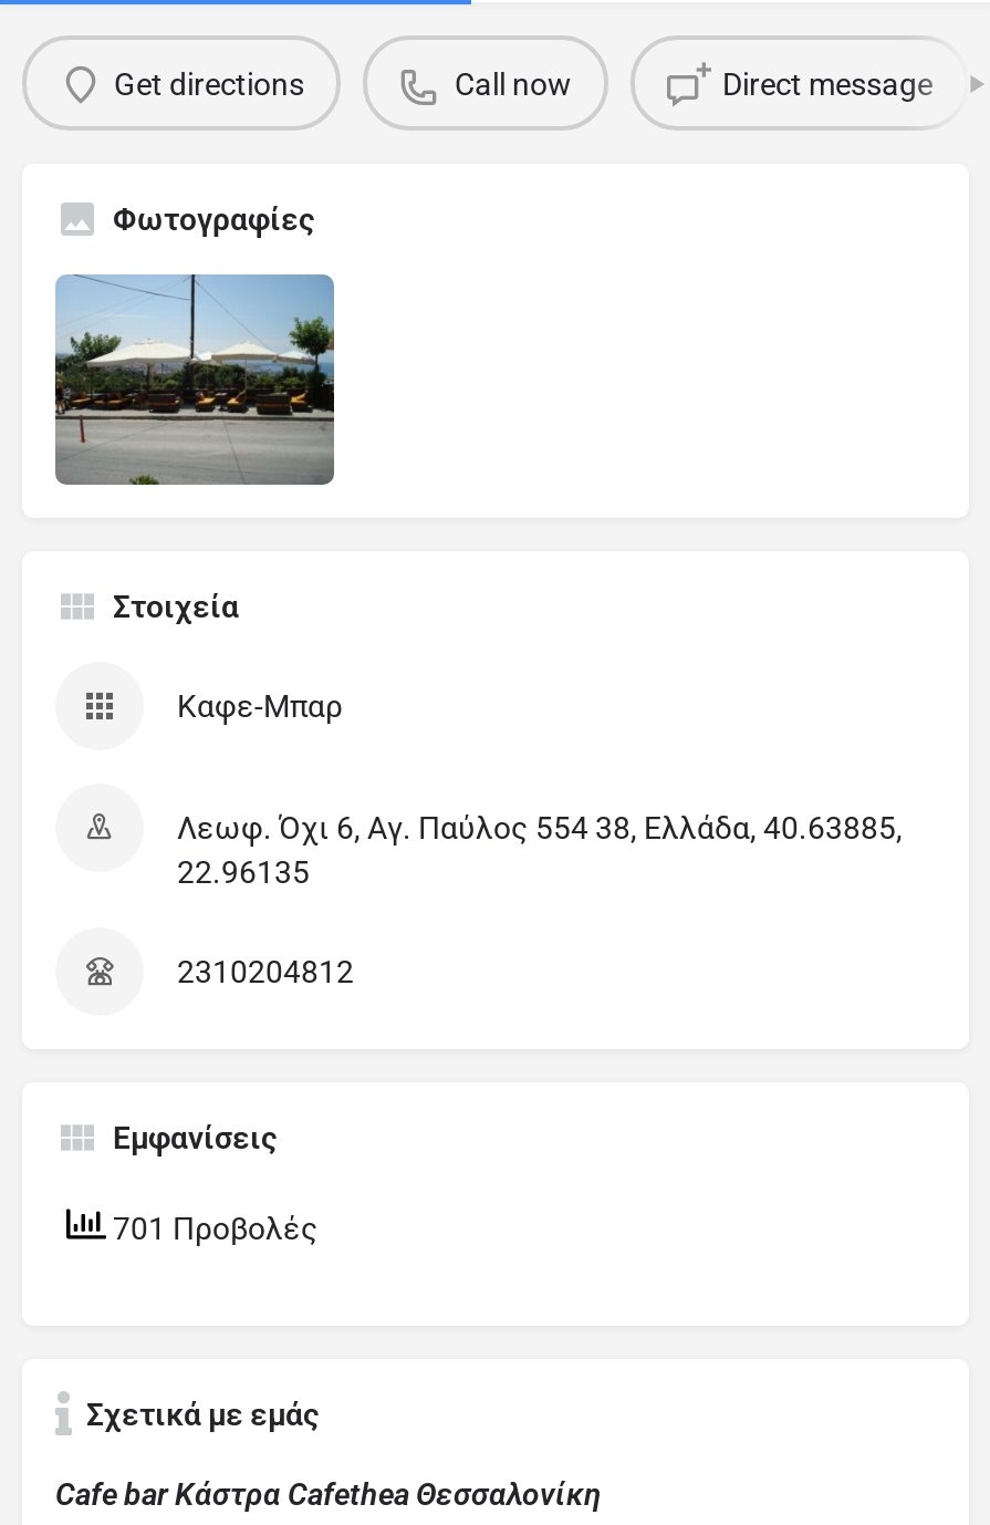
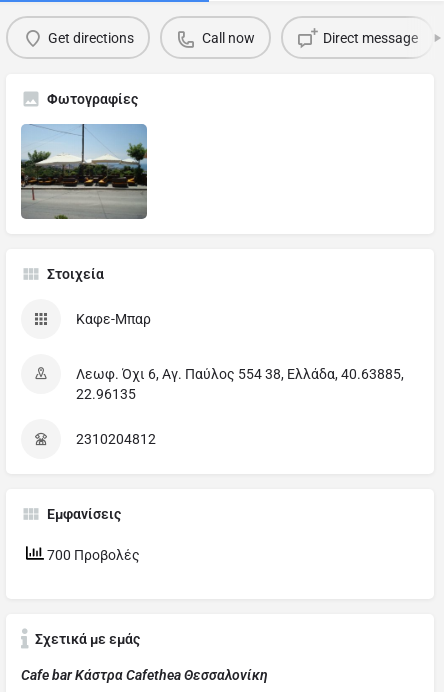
- 701 Προβολές
+ 700 Προβολές
